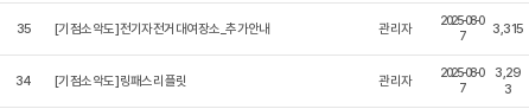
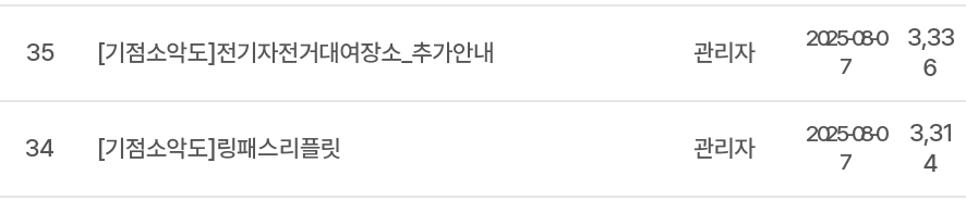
- 3,315
+ 3,33
+ 6

- 3,29
+ 3,31

- 3
+ 4
